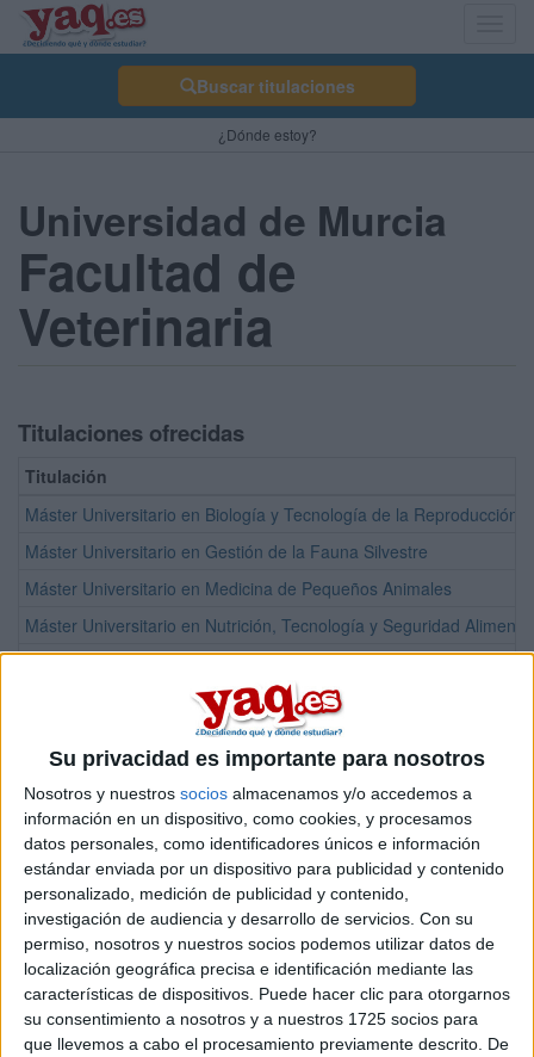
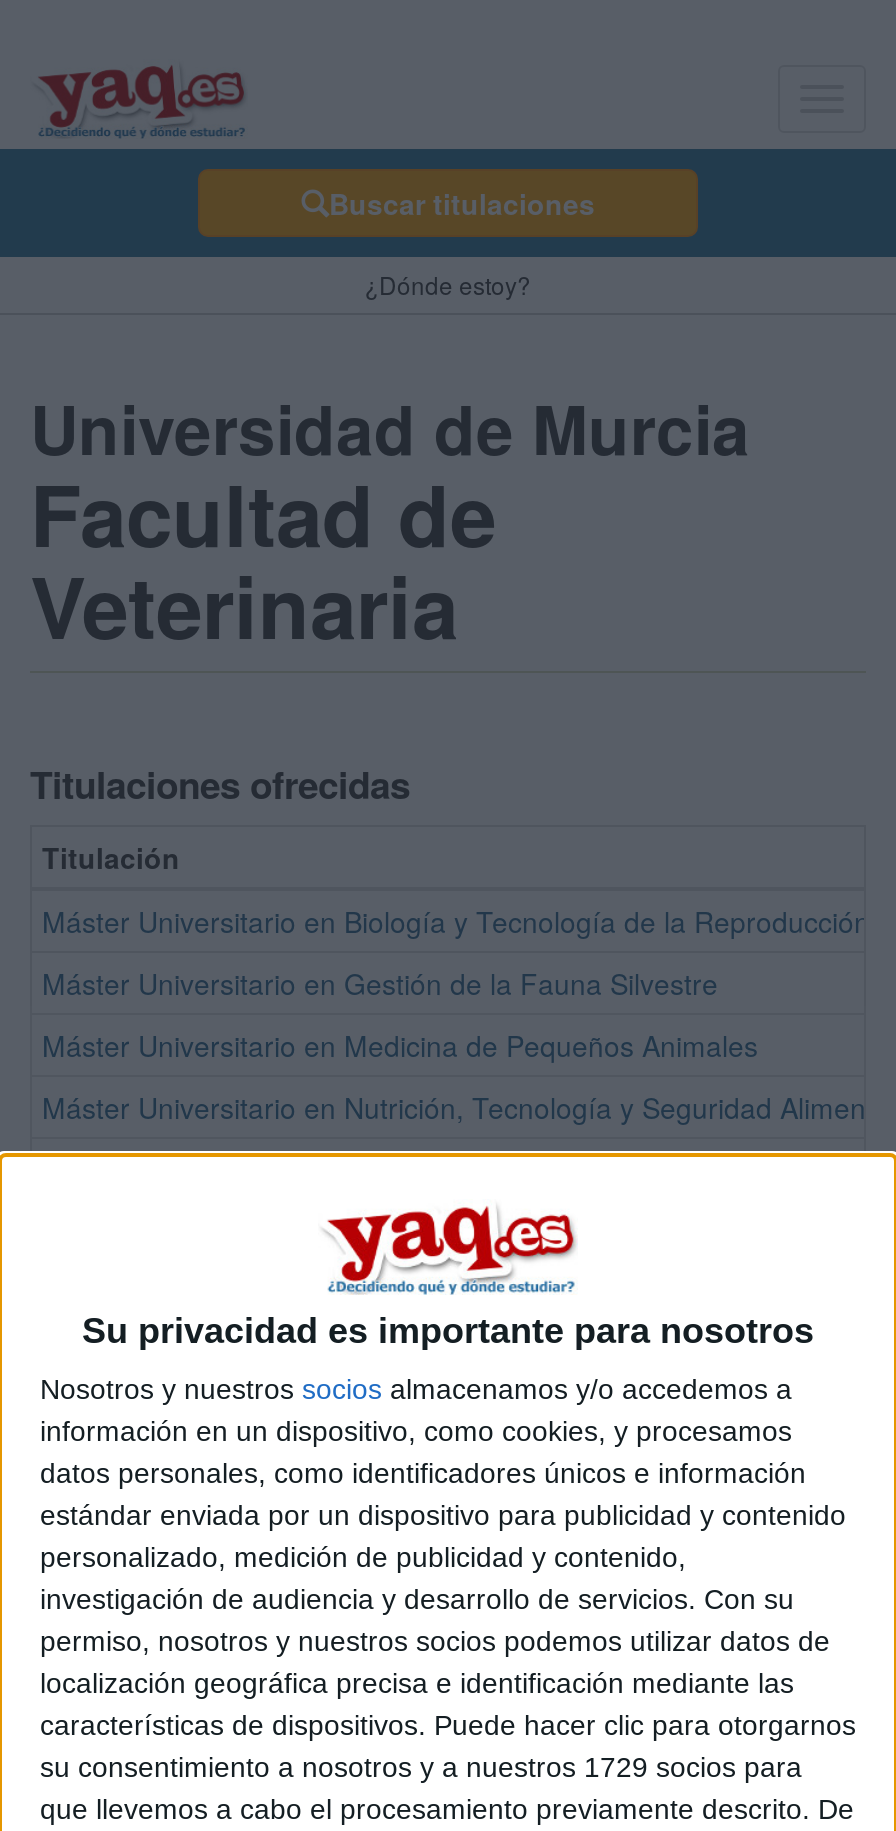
- su consentimiento a nosotros y a nuestros 1725 socios para
+ su consentimiento a nosotros y a nuestros 1729 socios para
